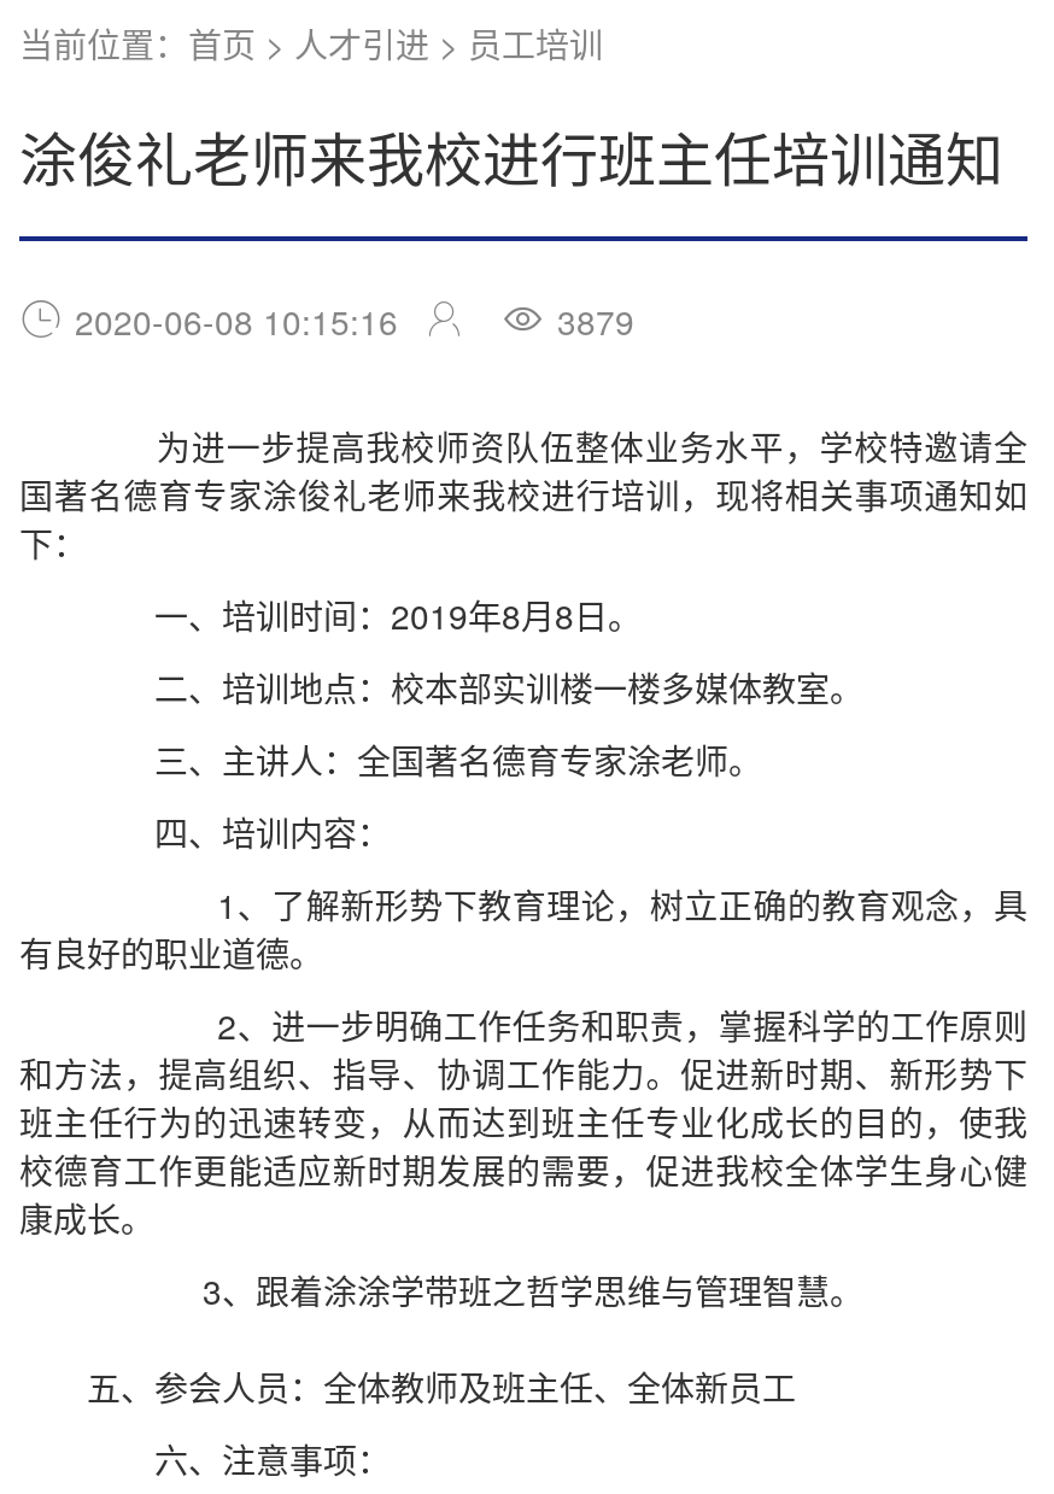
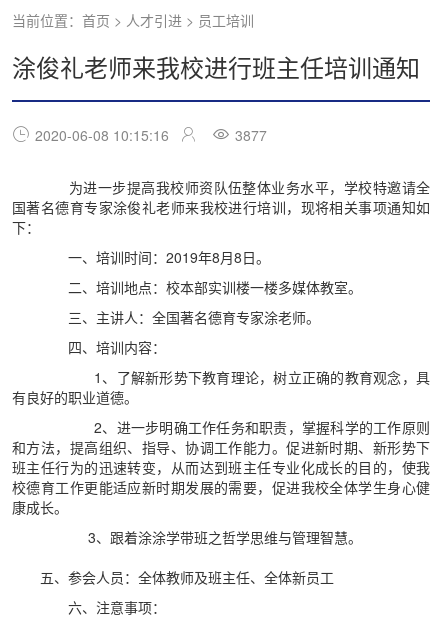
- 3879
+ 3877
